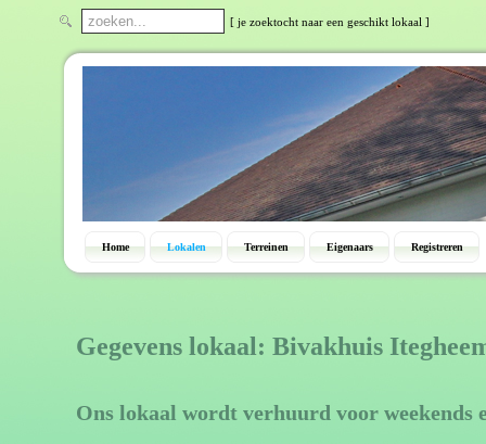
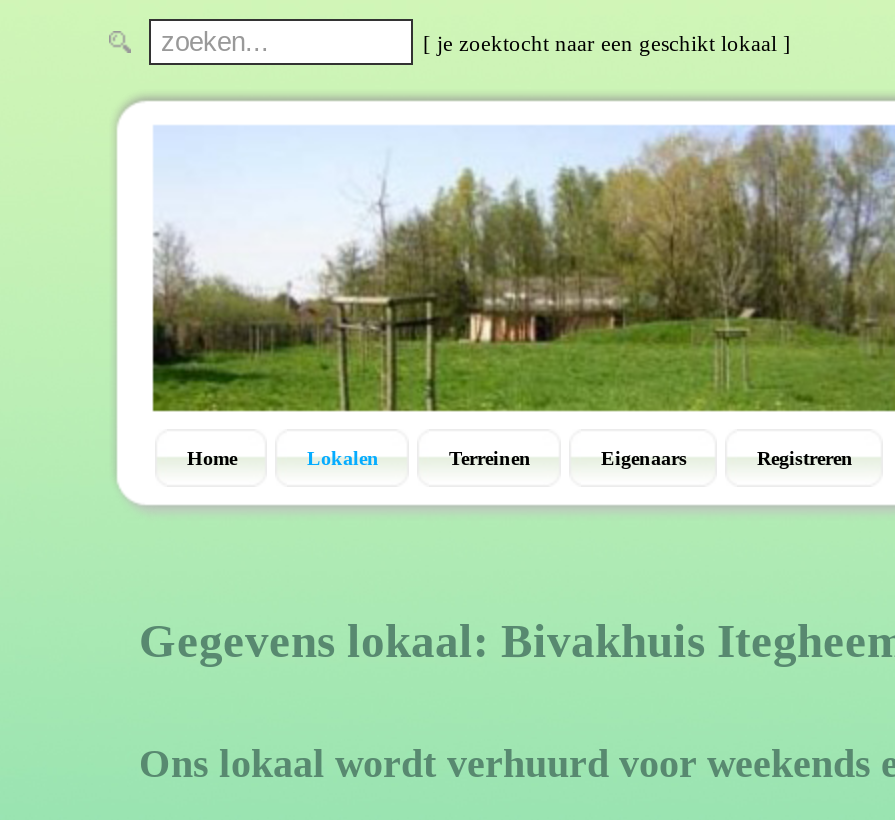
- [image]
+ [image]
